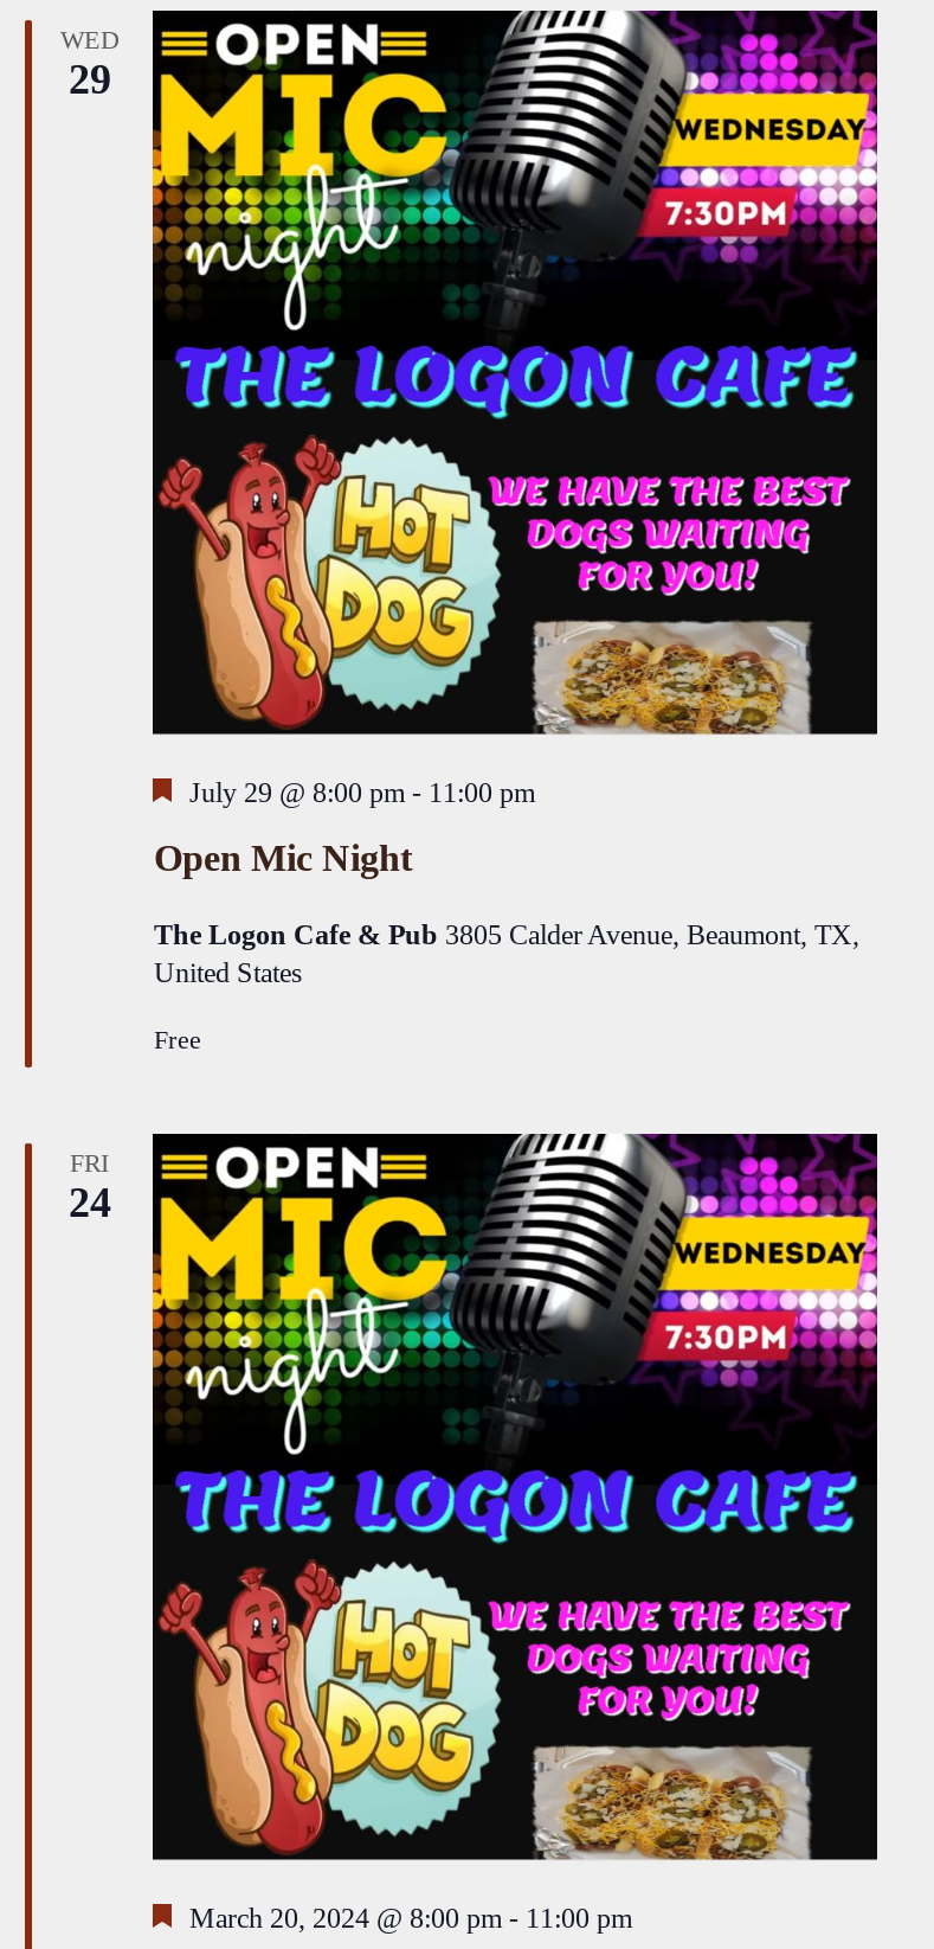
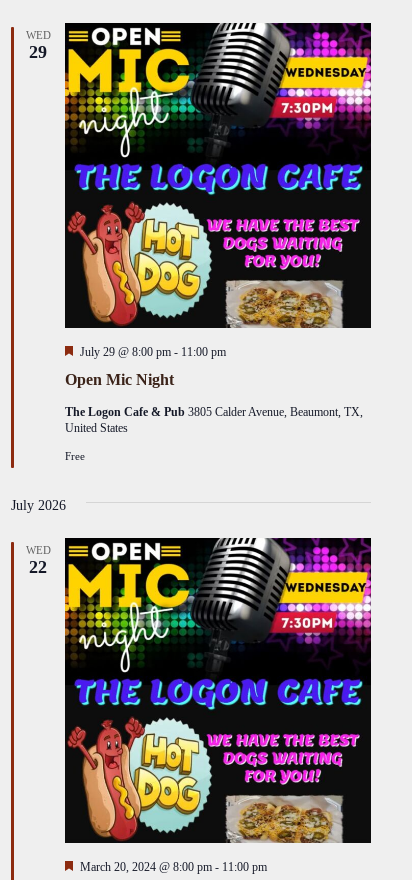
- FRI
- 24
+ July 2026
+ WED
+ 22
